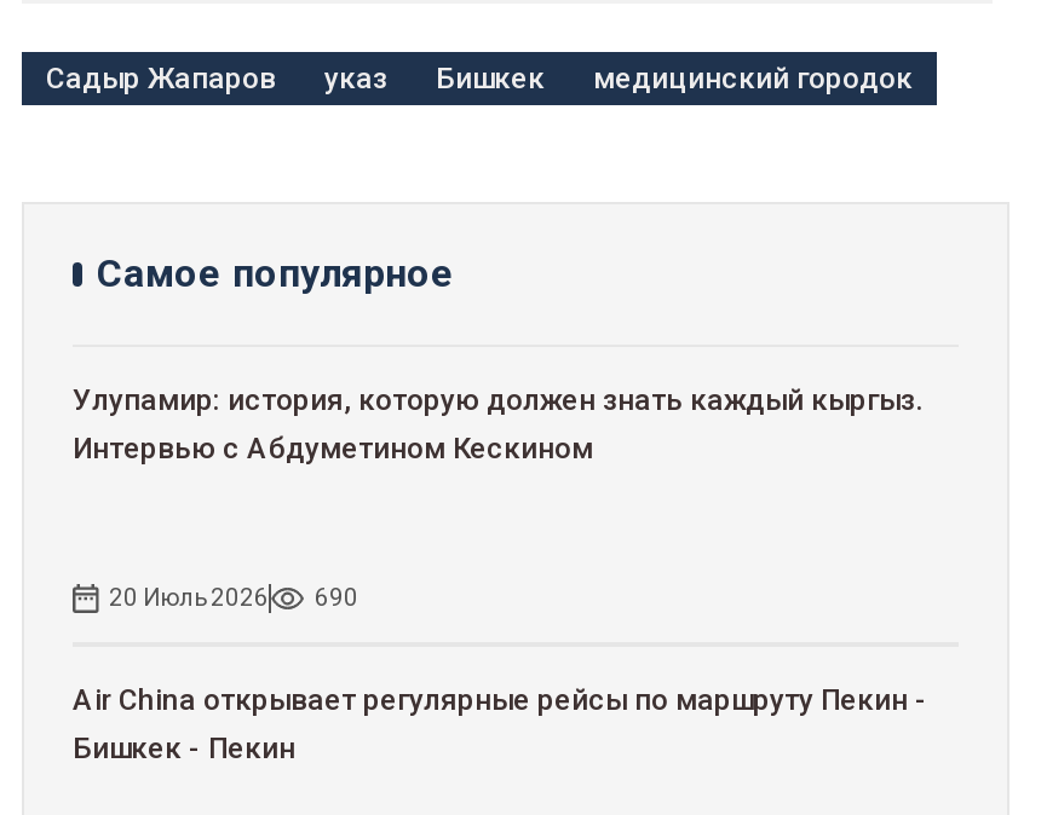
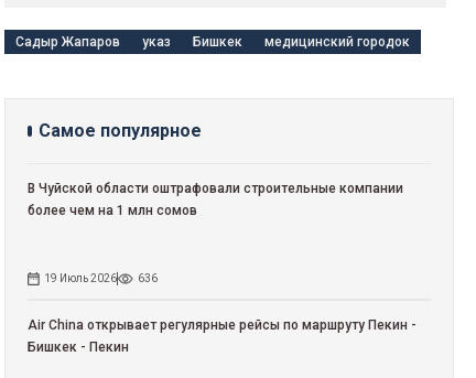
- Самое популярное
+ Cамое популярное

- Улупамир: история, которую должен знать каждый кыргыз.
- Интервью с Абдуметином Кескином
+ В Чуйской области оштрафовали строительные компании
+ более чем на 1 млн сомов

- 20 Июль 2026
- 690
+ 19 Июль 2026
+ 636
